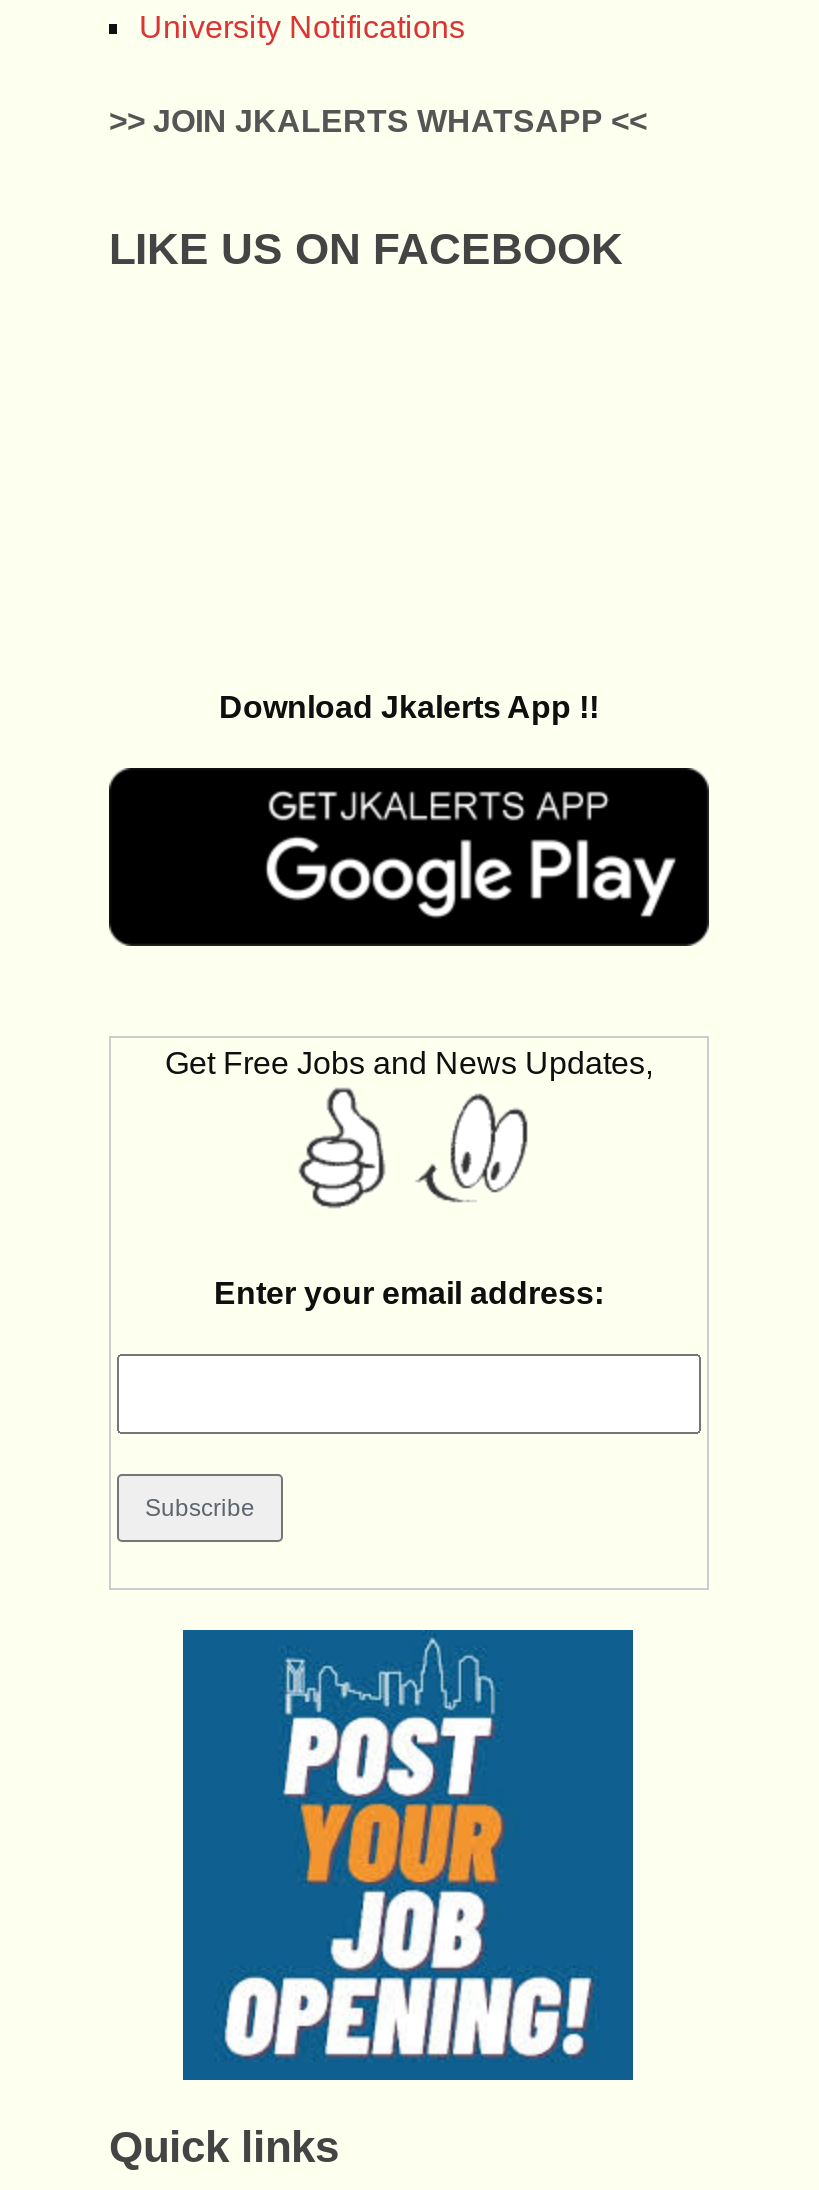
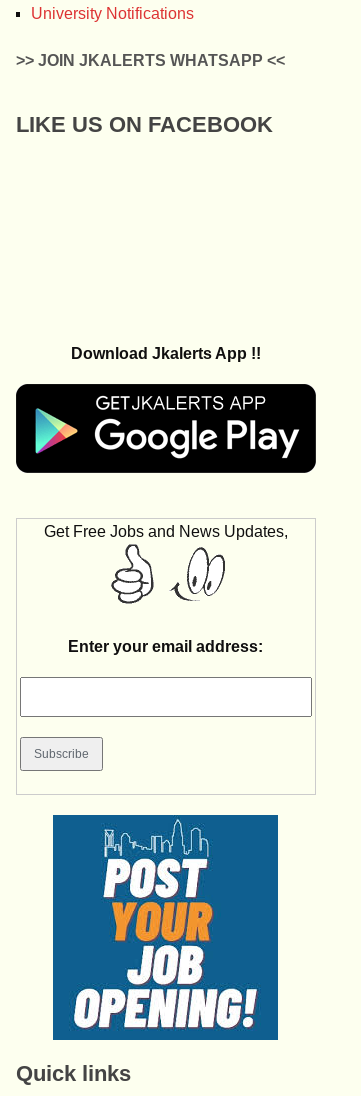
+ [image]
